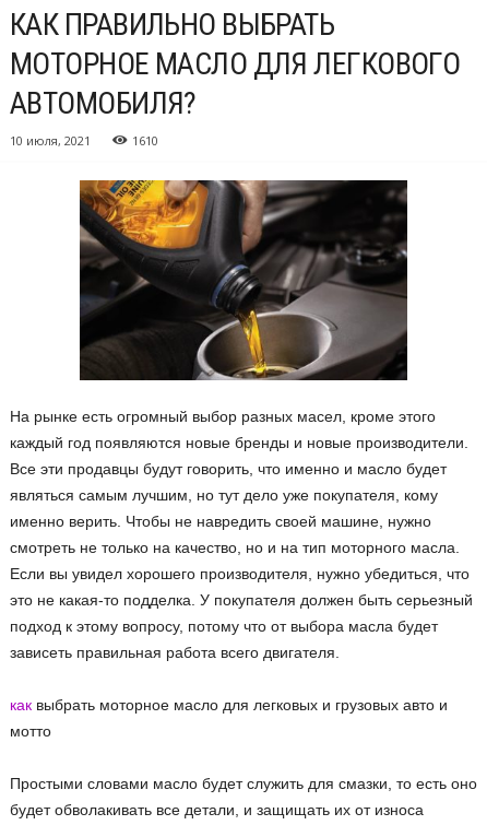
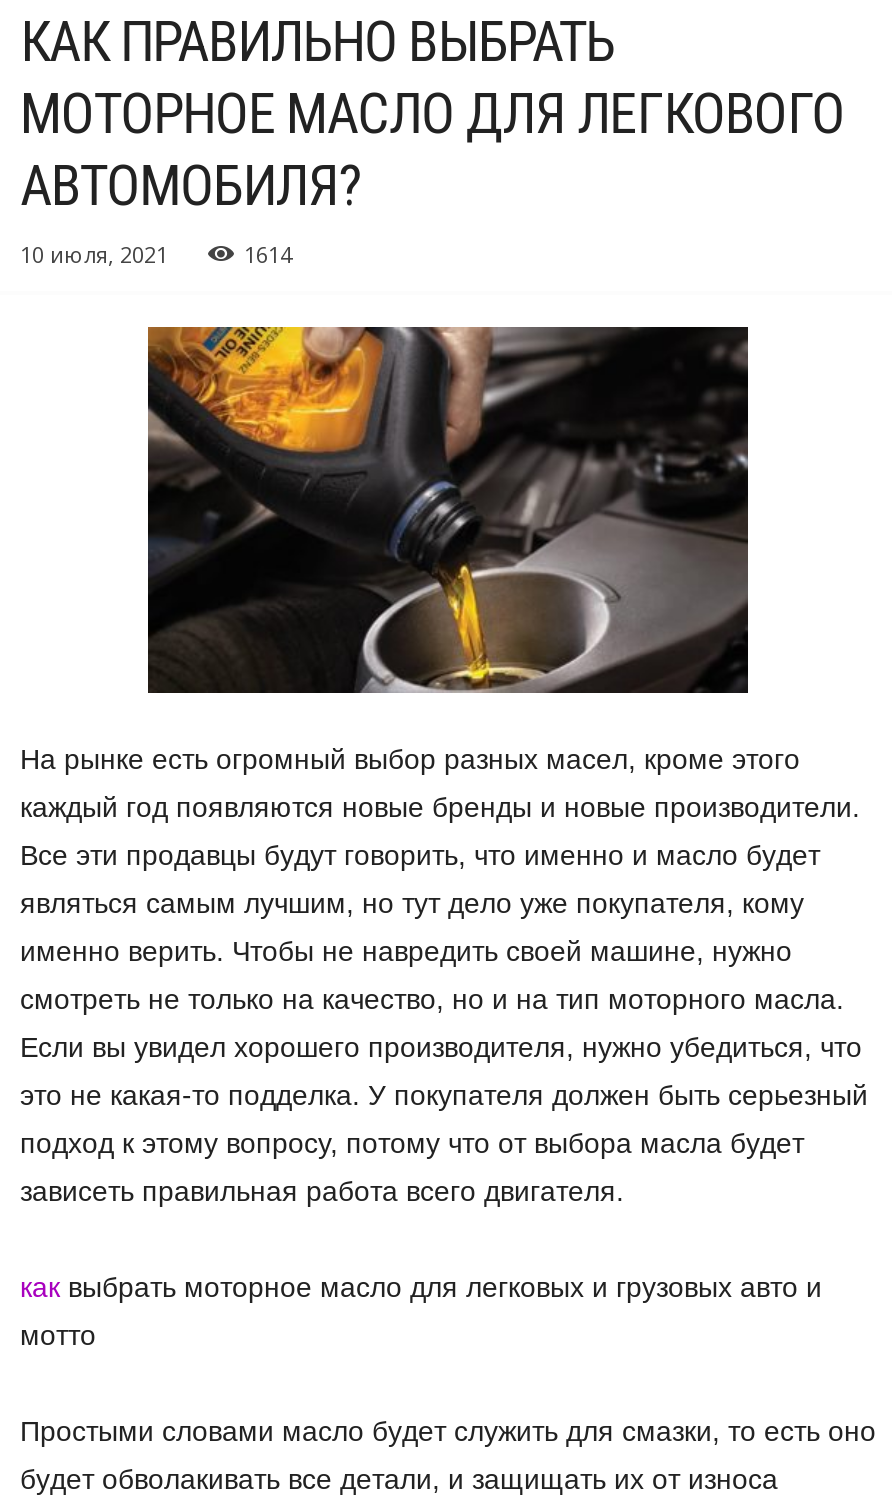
- 1610
+ 1614
